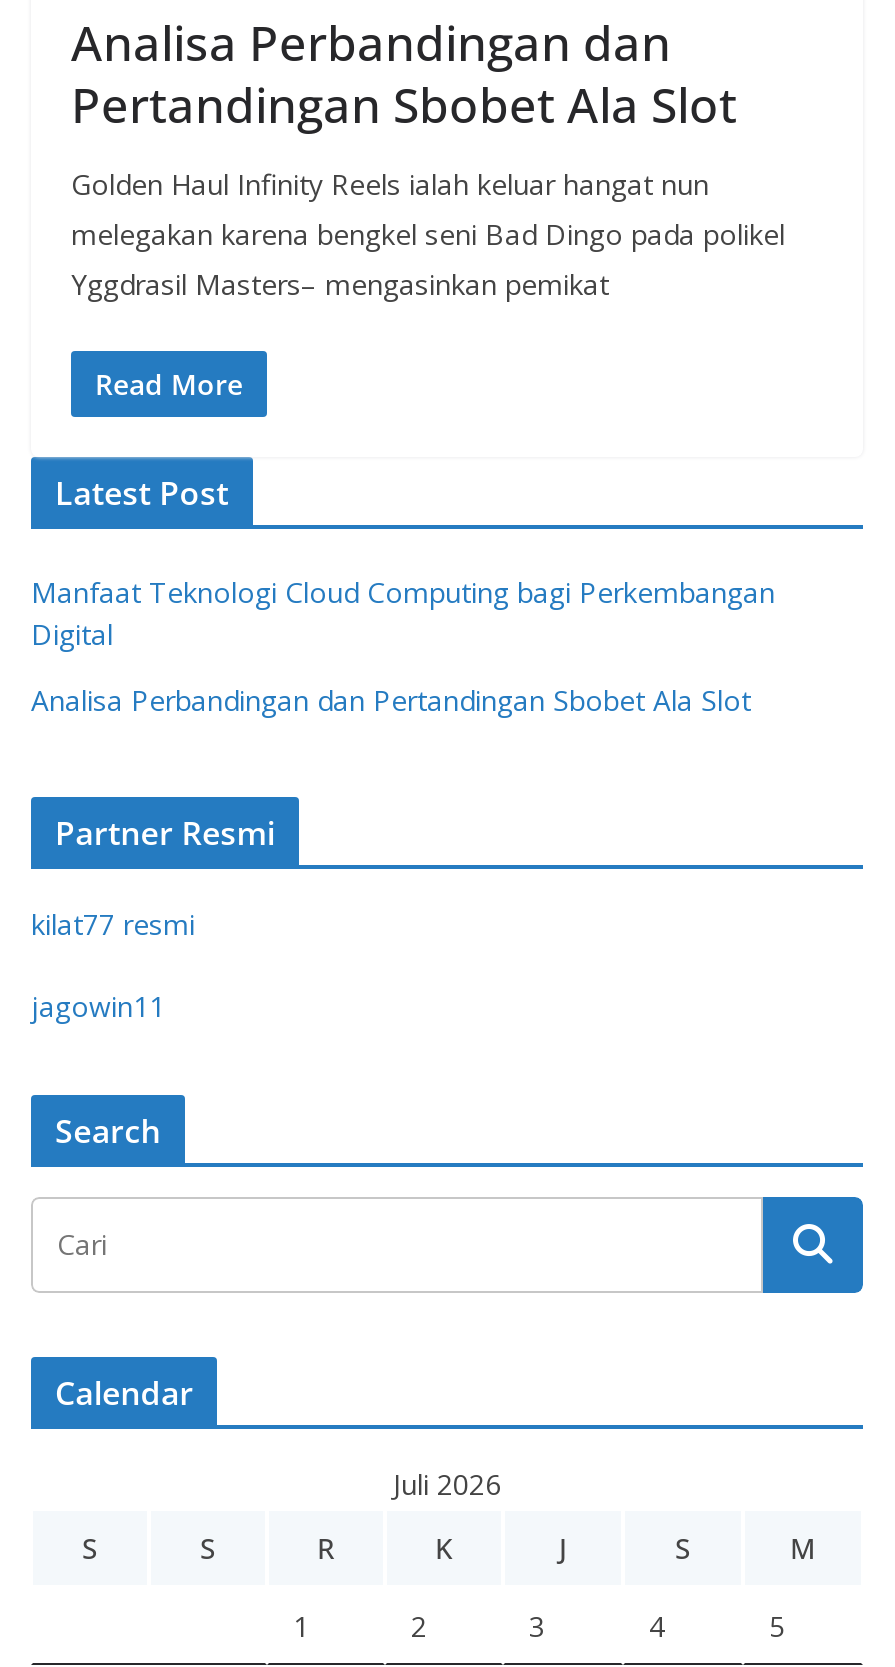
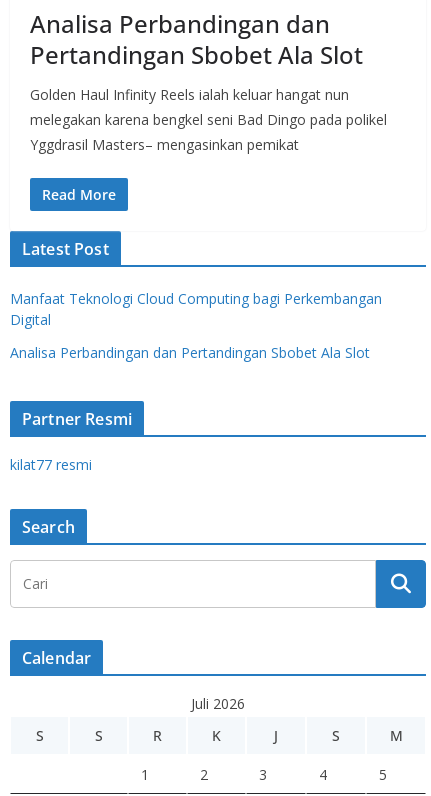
- jagowin11
